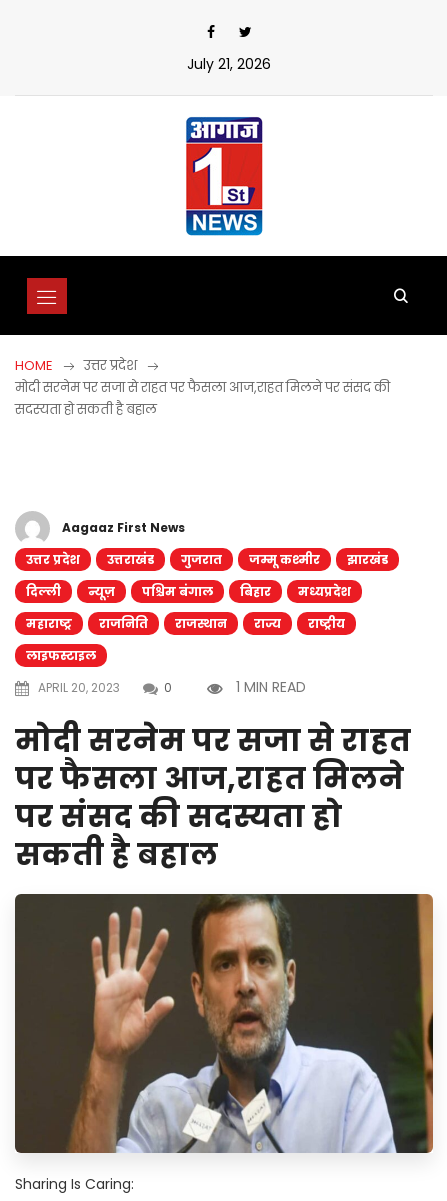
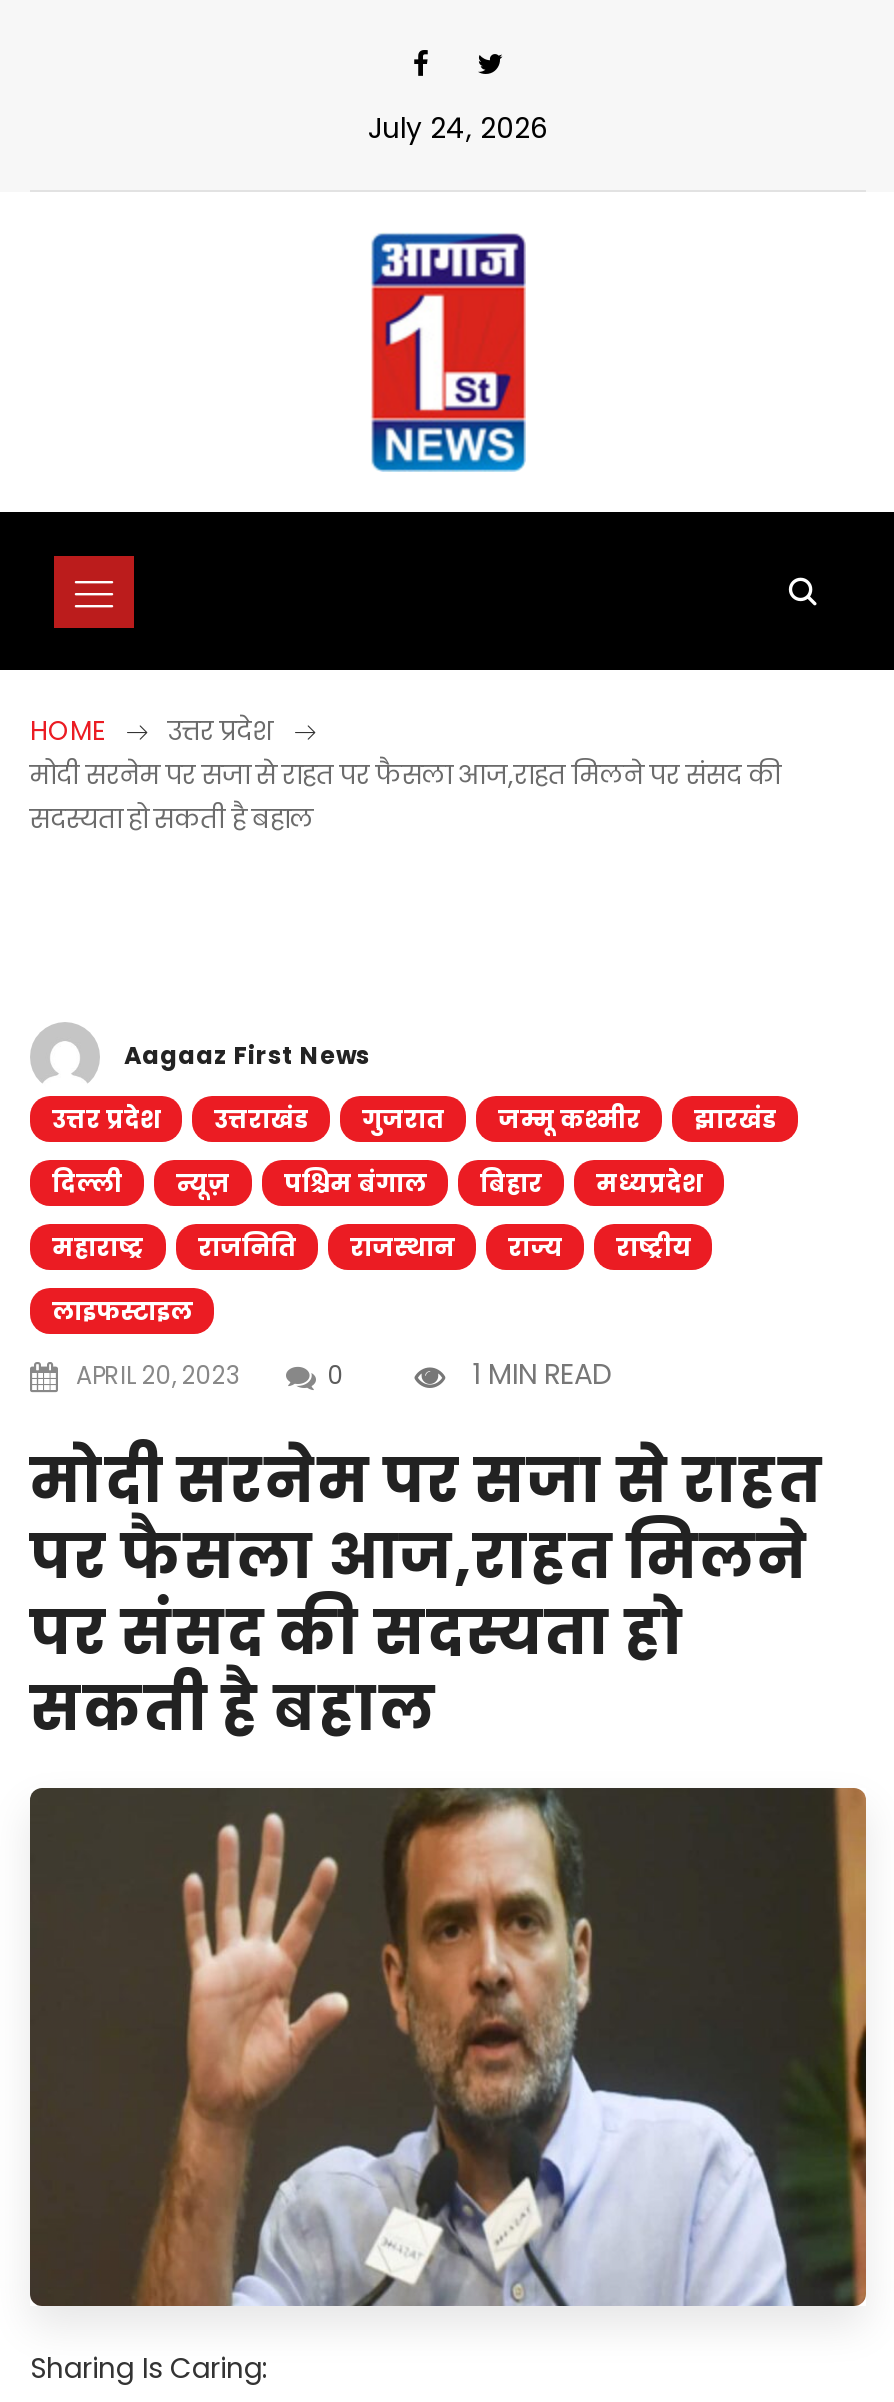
- July 21, 2026
+ July 24, 2026
